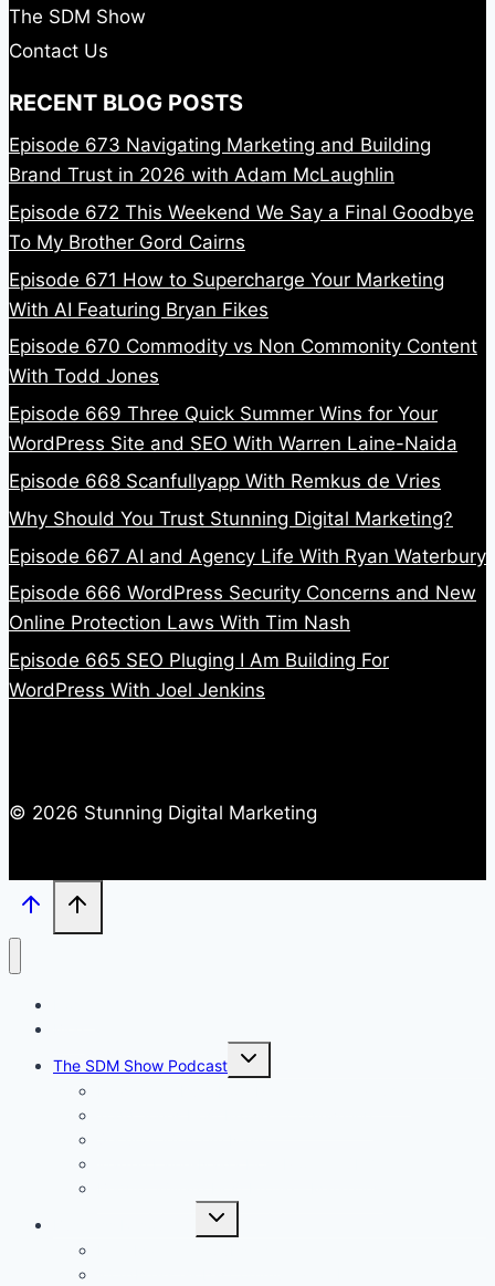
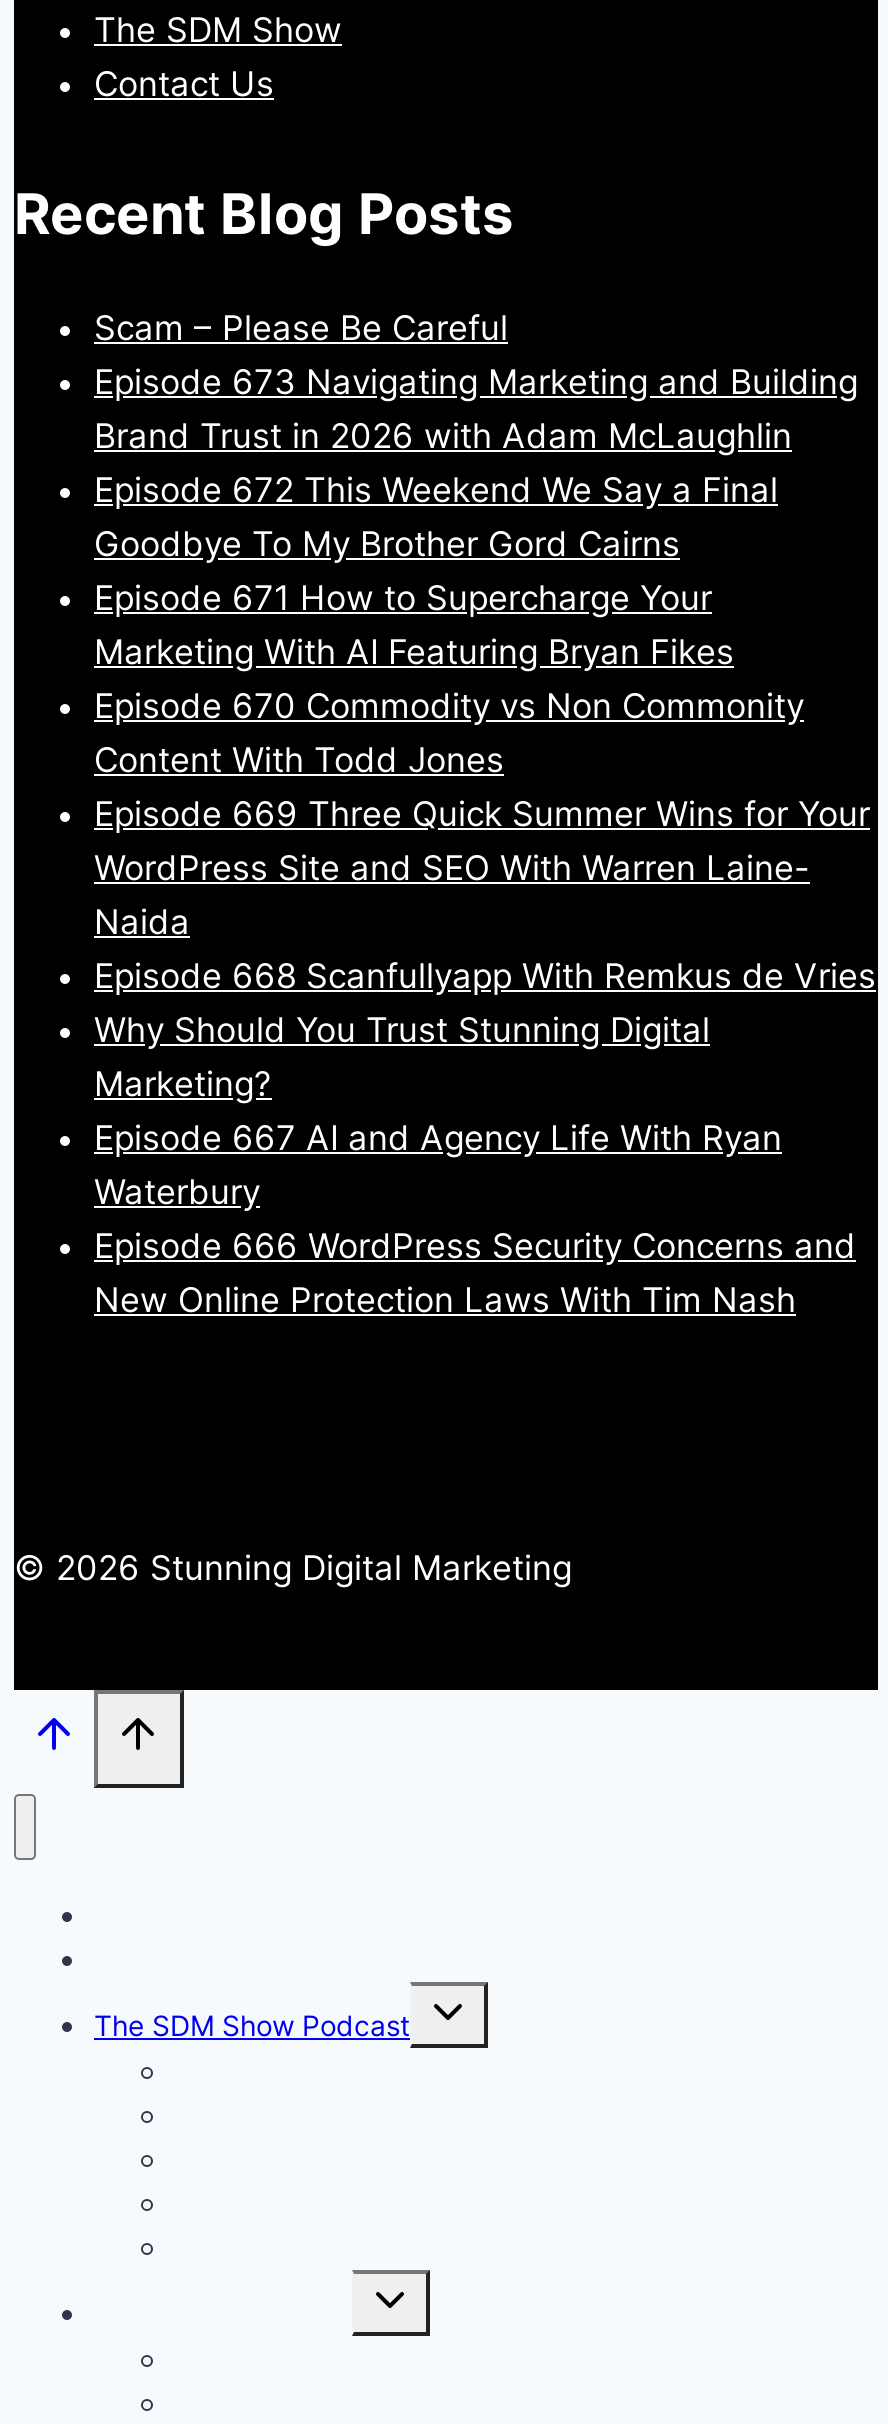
- RECENT BLOG POSTS
+ Recent Blog Posts
+ Scam – Please Be Careful

- Why Should You Trust Stunning Digital Marketing?
- Episode 667 AI and Agency Life With Ryan Waterbury
- Episode 666 WordPress Security Concerns and New
- Online Protection Laws With Tim Nash
- Episode 665 SEO Pluging I Am Building For
- WordPress With Joel Jenkins
+ Why Should You Trust Stunning Digital
+ Marketing?
+ Episode 667 AI and Agency Life With Ryan
+ Waterbury
+ Episode 666 WordPress Security Concerns and
+ New Online Protection Laws With Tim Nash
